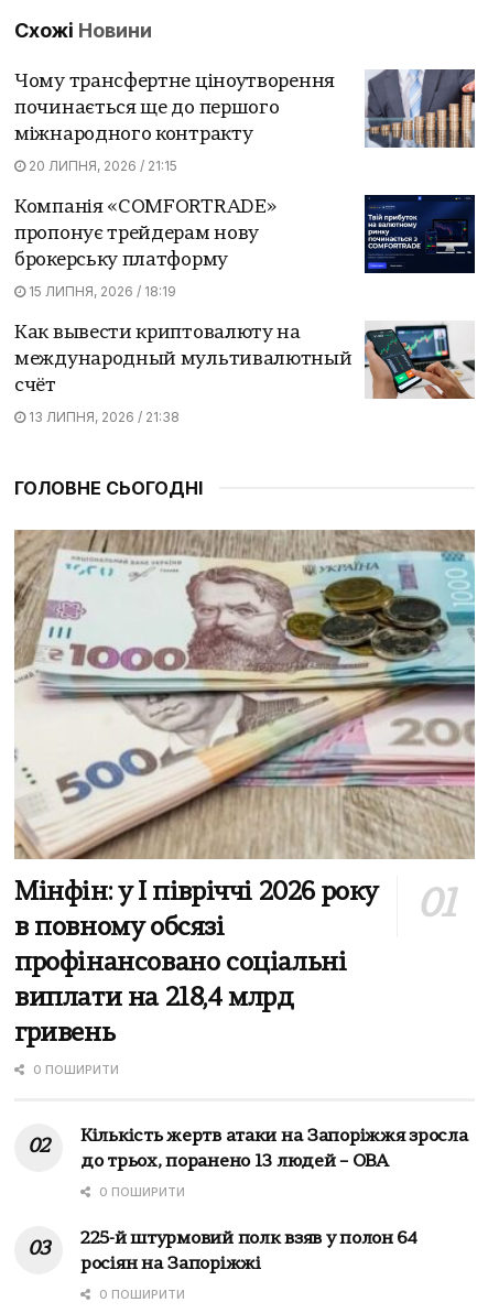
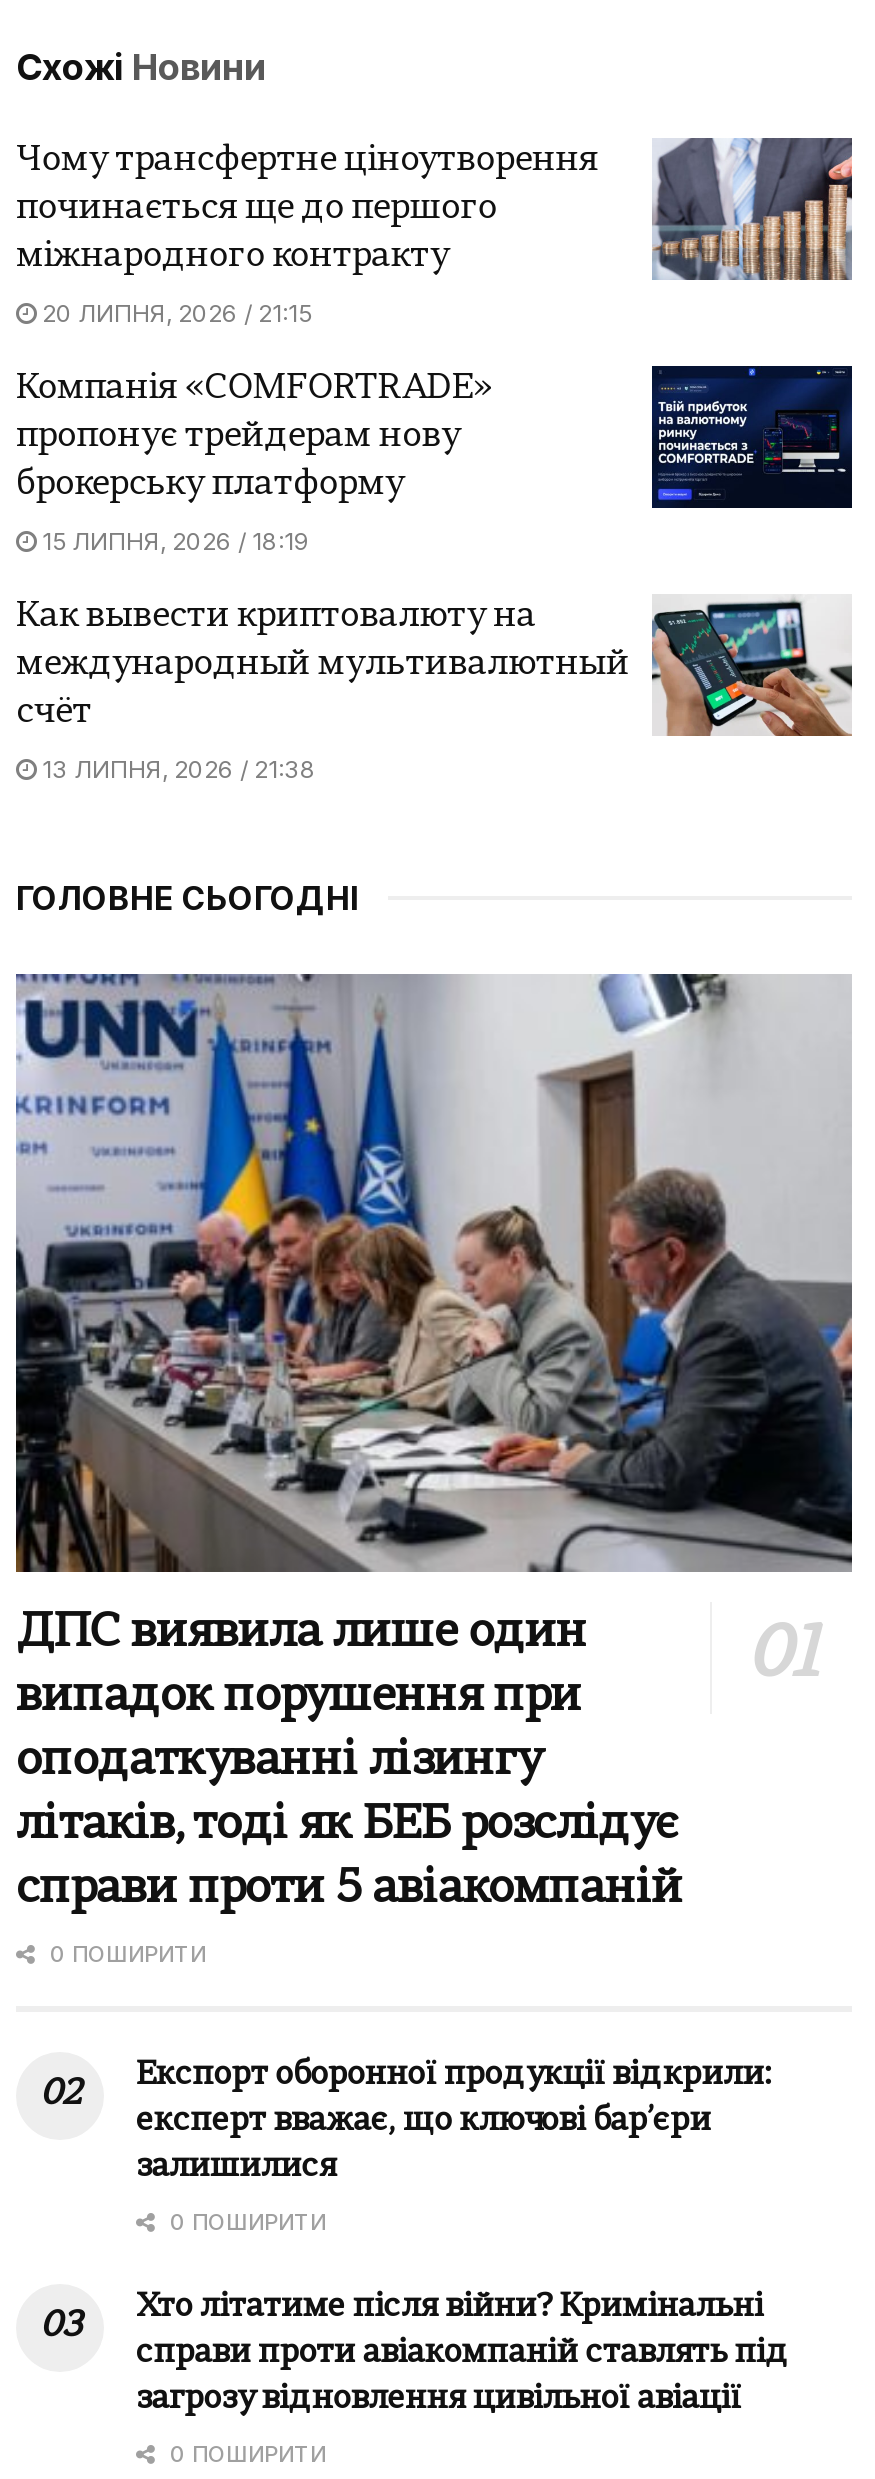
- [image]
- Мінфін: у І півріччі 2026 року
- в повному обсязі
- профінансовано соціальні
- виплати на 218,4 млрд
- гривень
+ [image]
+ ДПС виявила лише один
+ випадок порушення при
+ оподаткуванні лізингу
+ літаків, тоді як БЕБ розслідує
+ справи проти 5 авіакомпаній

- Кількість жертв атаки на Запоріжжя зросла
- до трьох, поранено 13 людей – ОВА
+ Експорт оборонної продукції відкрили:
+ експерт вважає, що ключові бар’єри
+ залишилися

- 225-й штурмовий полк взяв у полон 64
- росіян на Запоріжжі
+ Хто літатиме після війни? Кримінальні
+ справи проти авіакомпаній ставлять під
+ загрозу відновлення цивільної авіації
